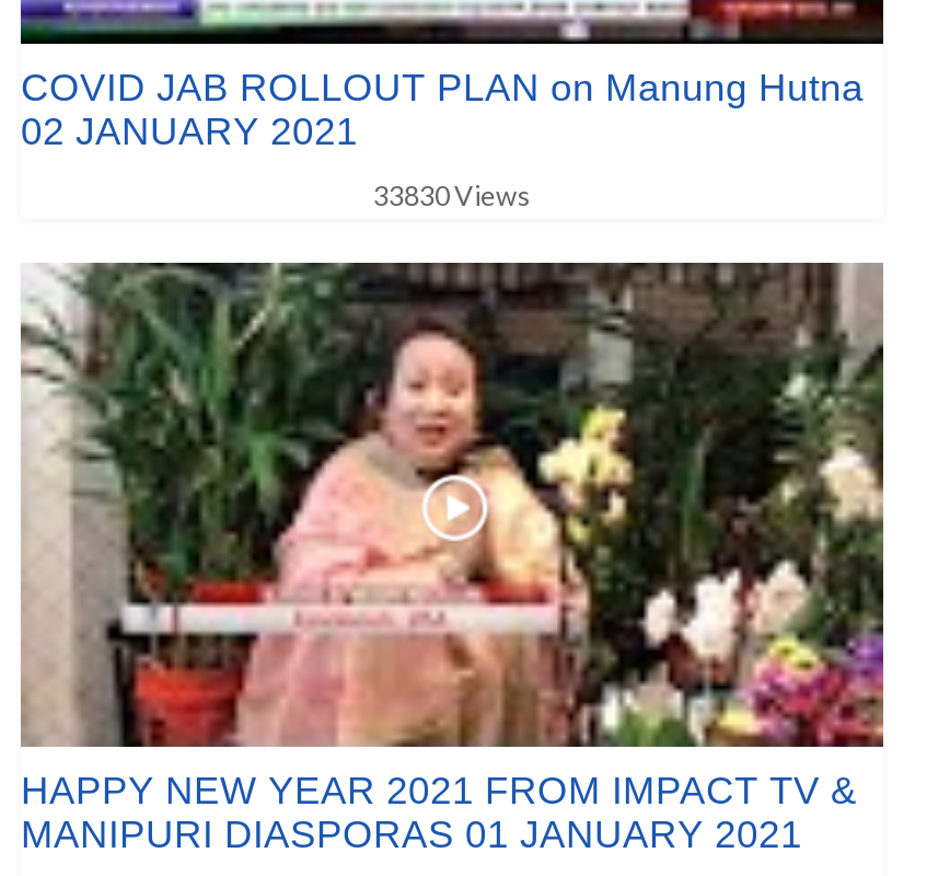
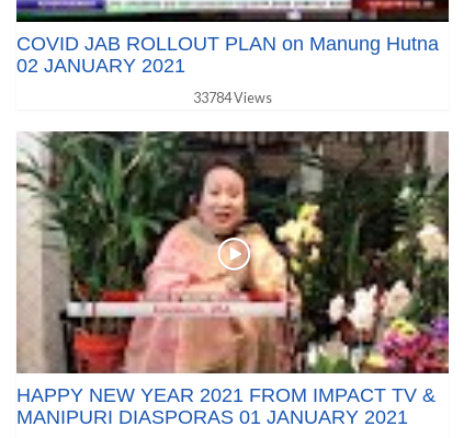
- 33830 Views
+ 33784 Views
